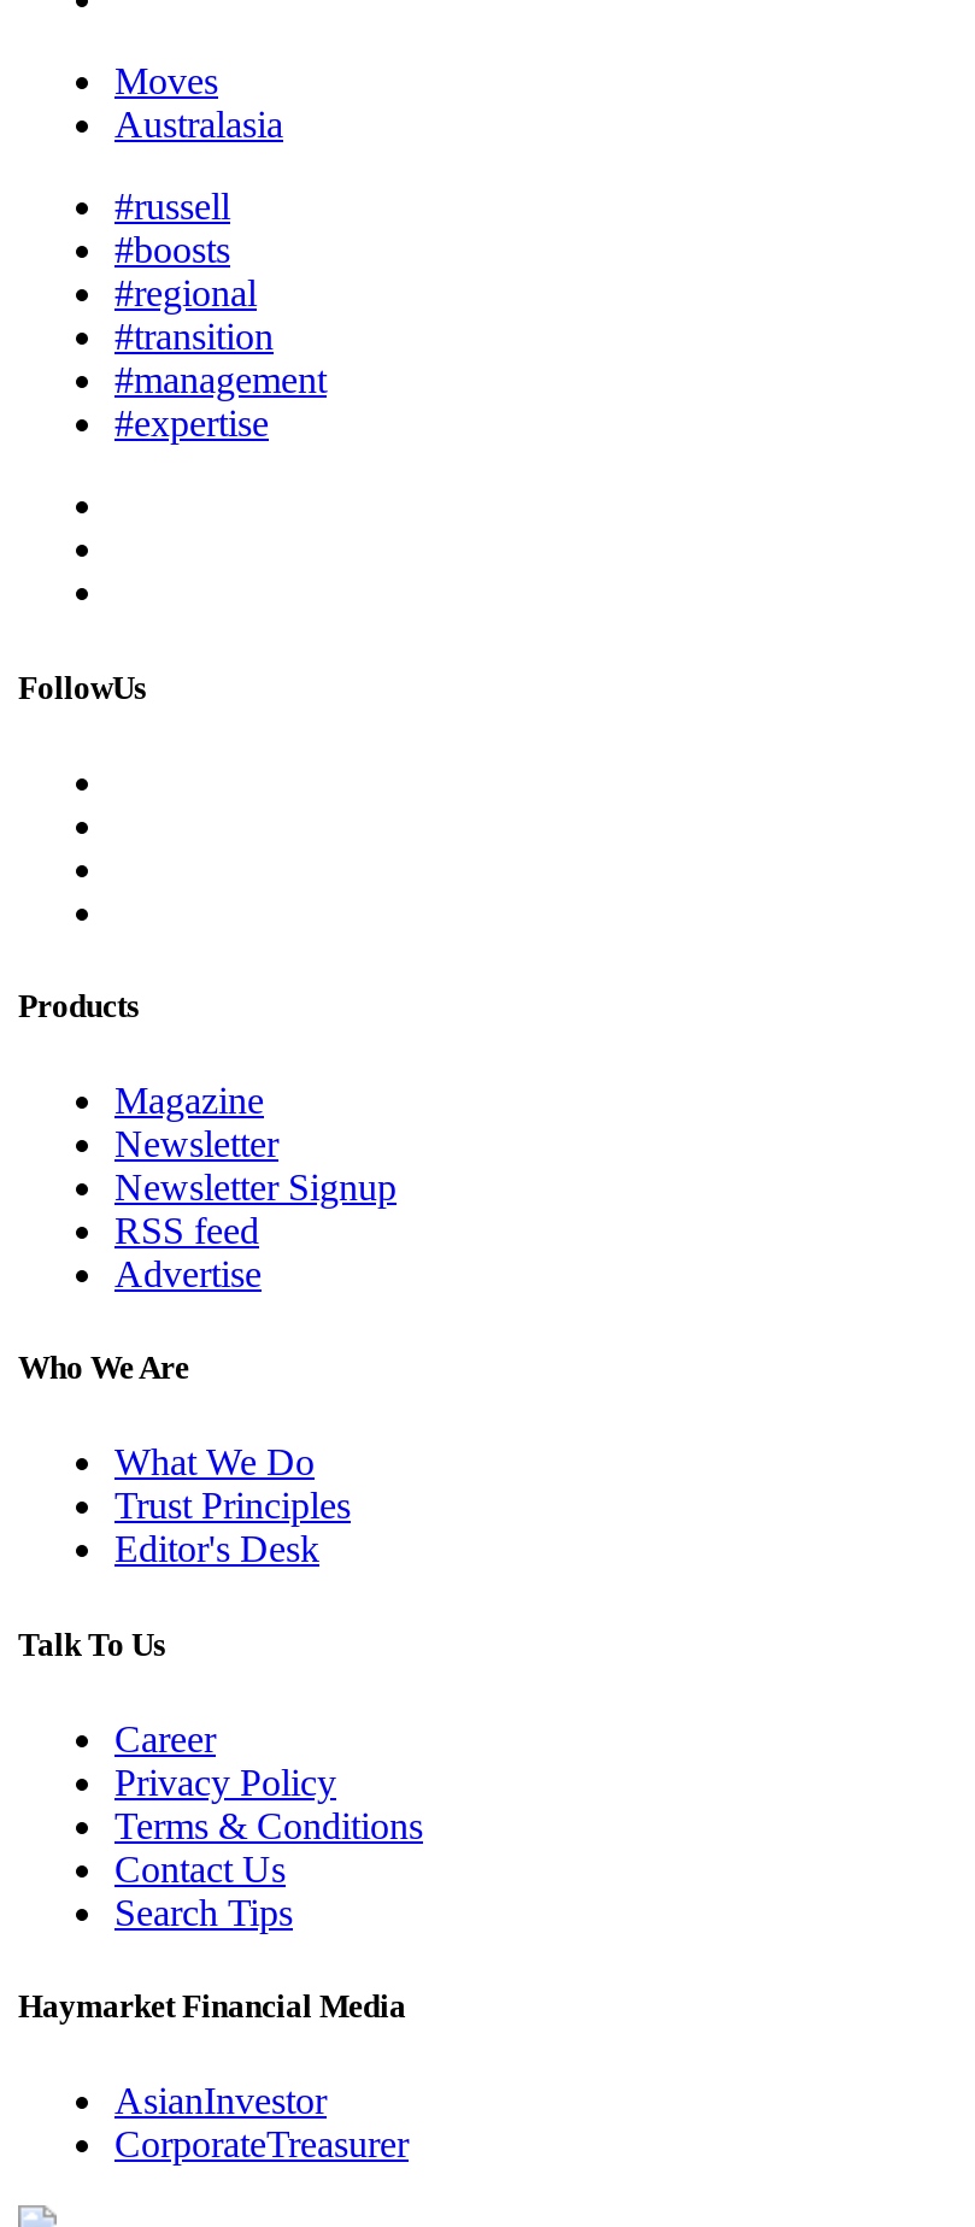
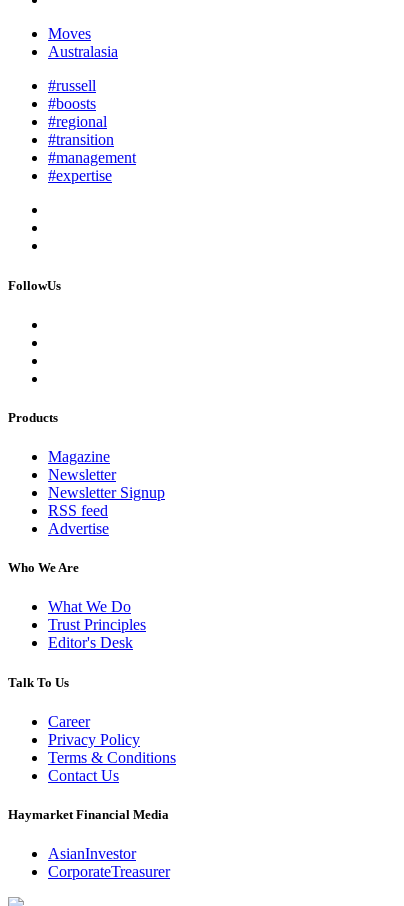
- Search Tips
